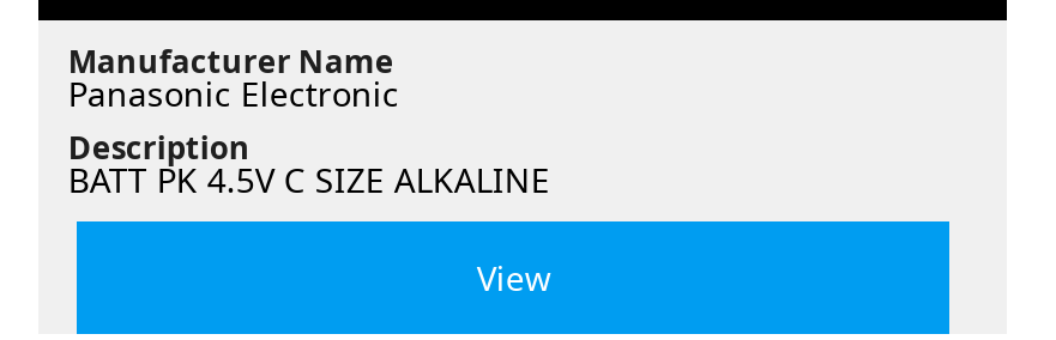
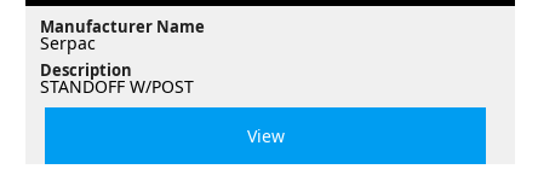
- Panasonic Electronic
+ Serpac

- BATT PK 4.5V C SIZE ALKALINE
+ STANDOFF W/POST
